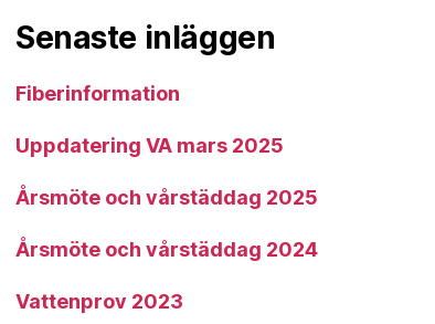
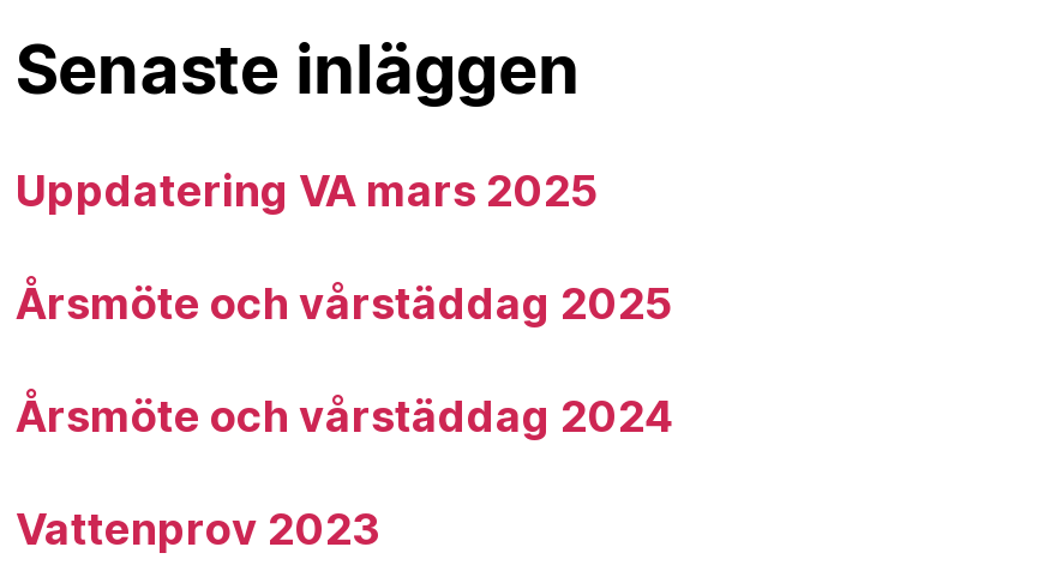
- Fiberinformation
